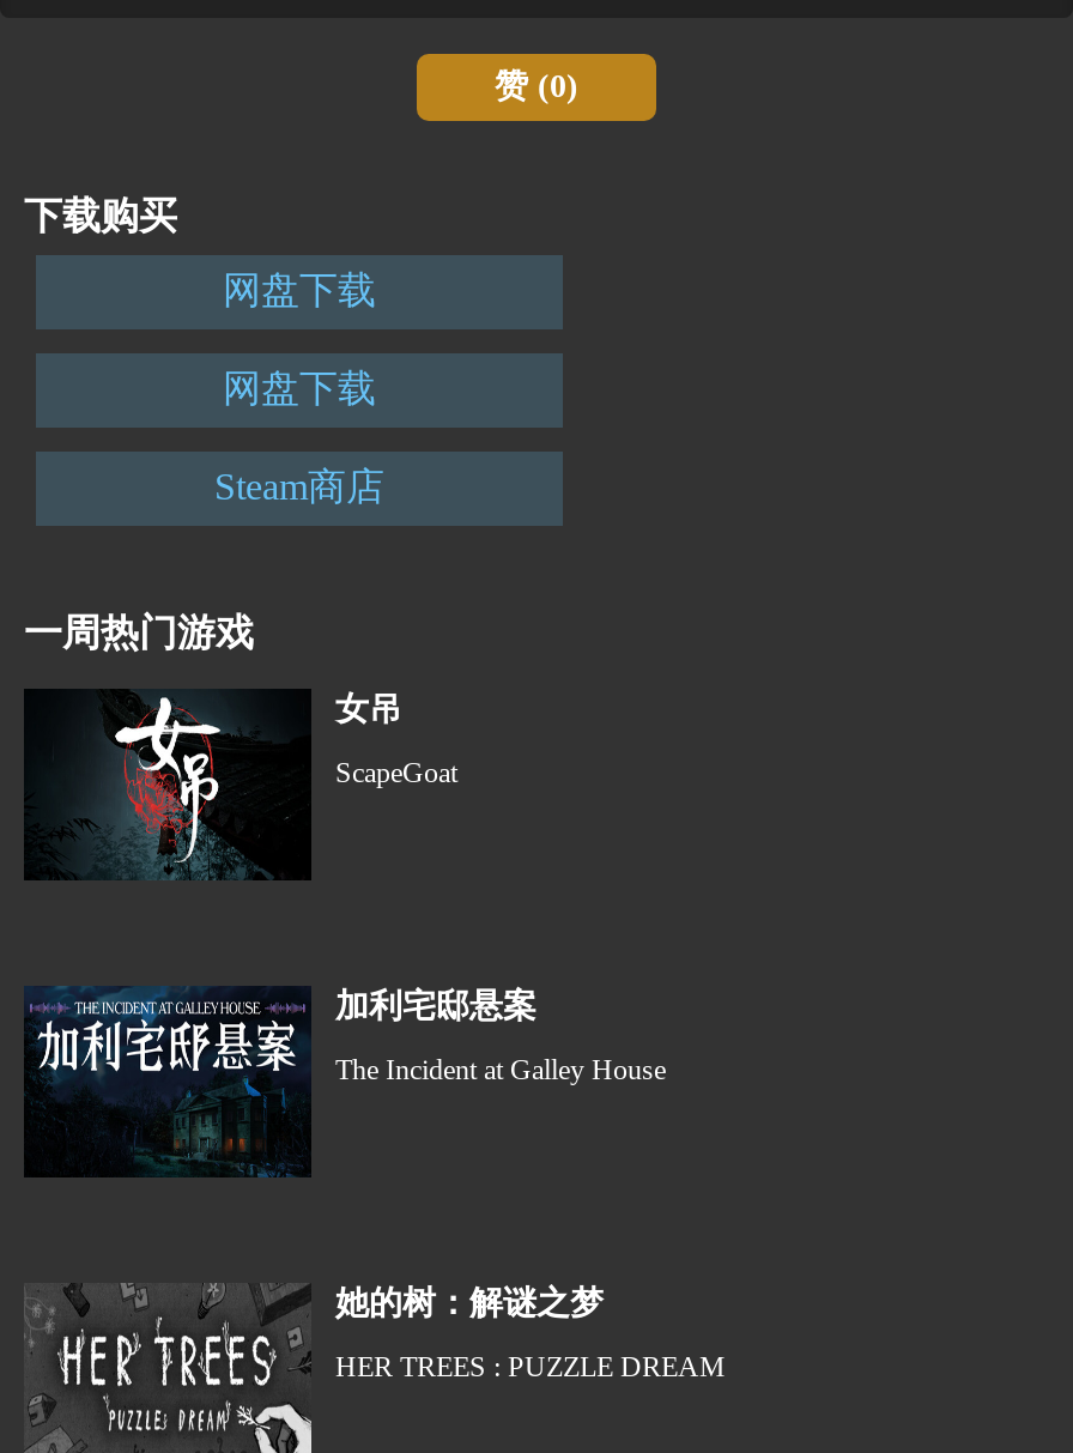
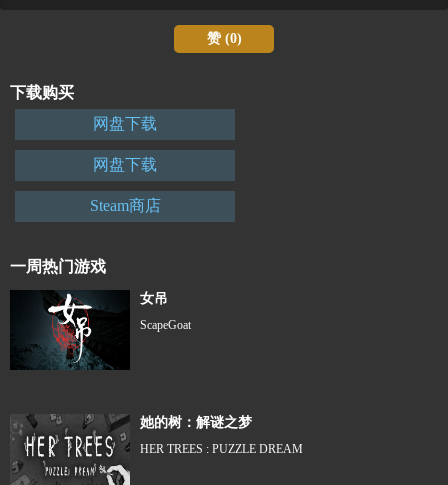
- [image]
- 加利宅邸悬案
- The Incident at Galley House
